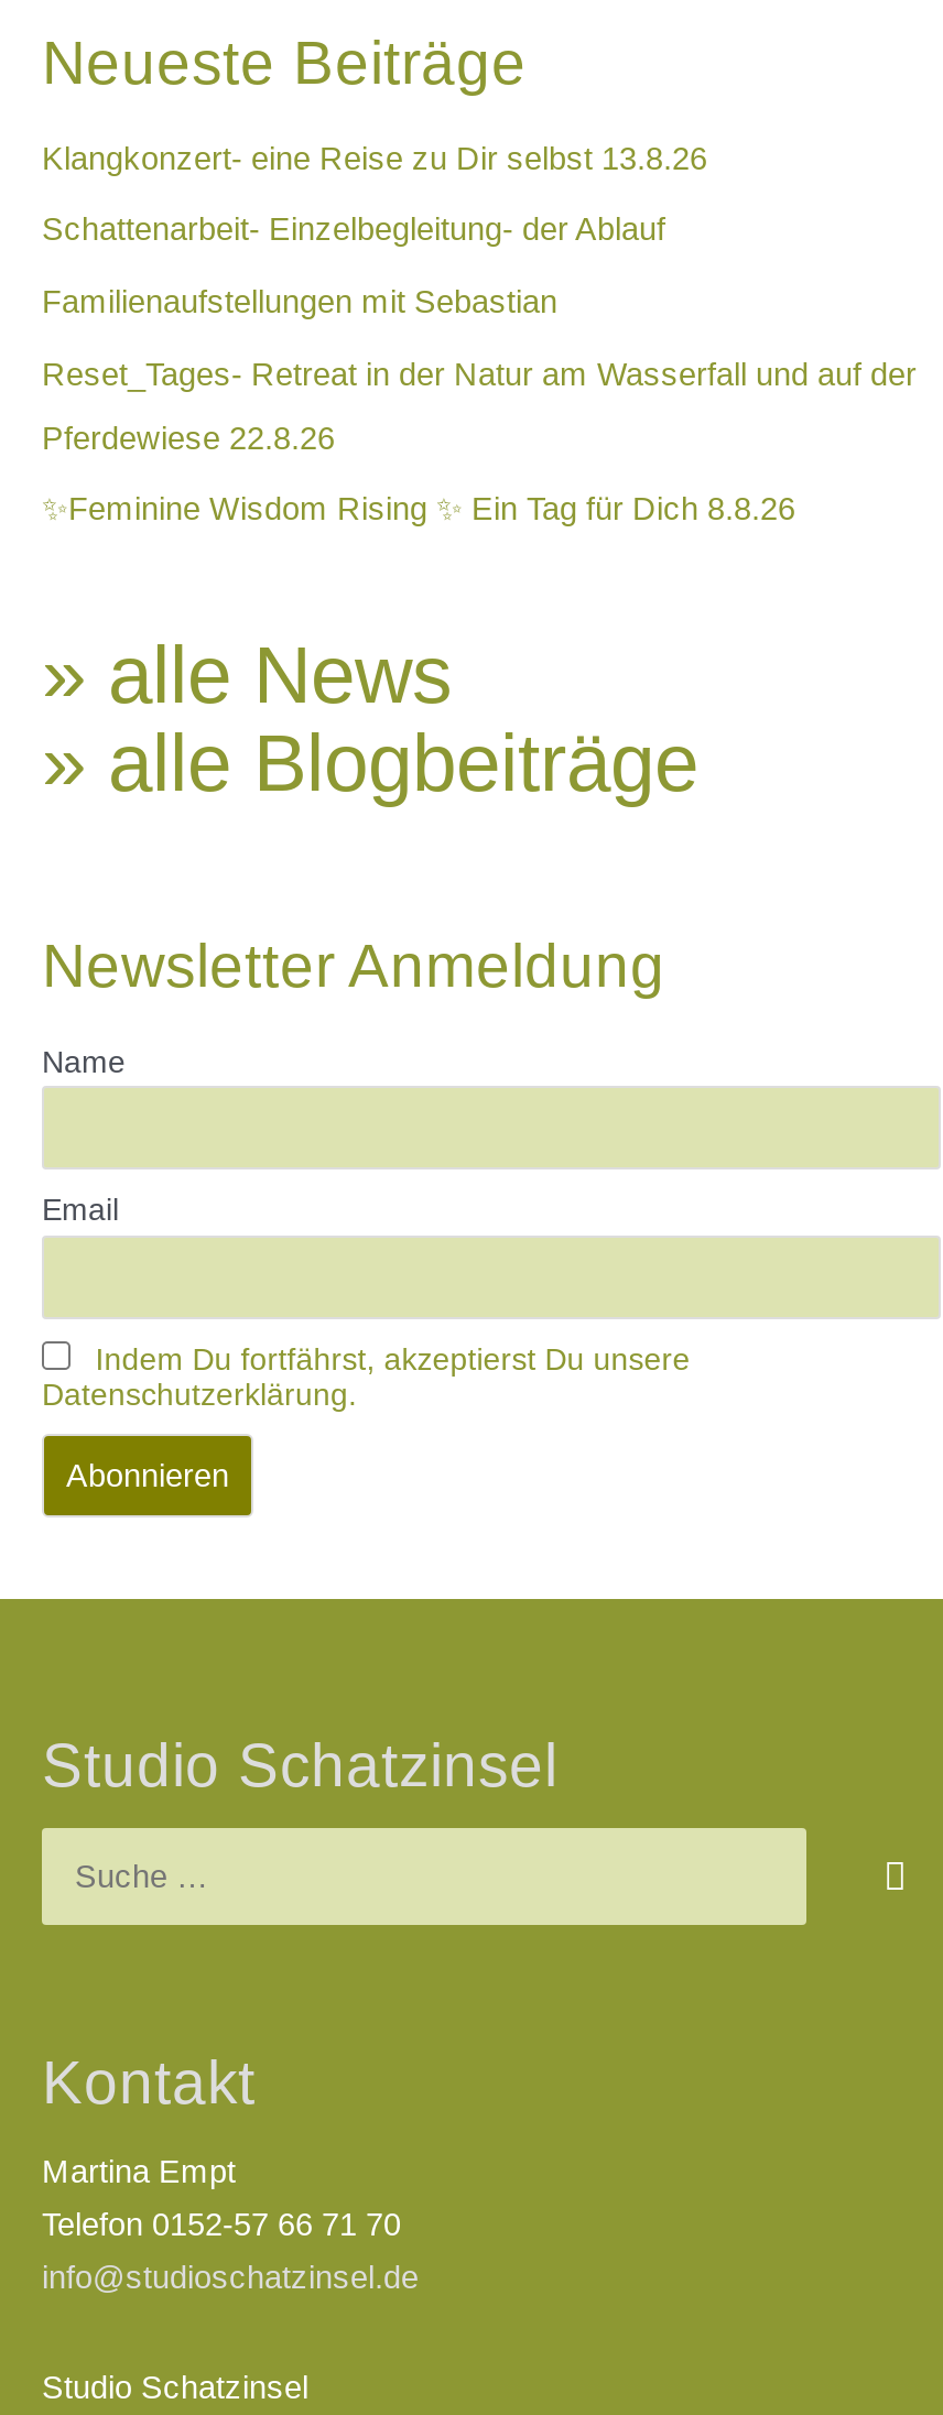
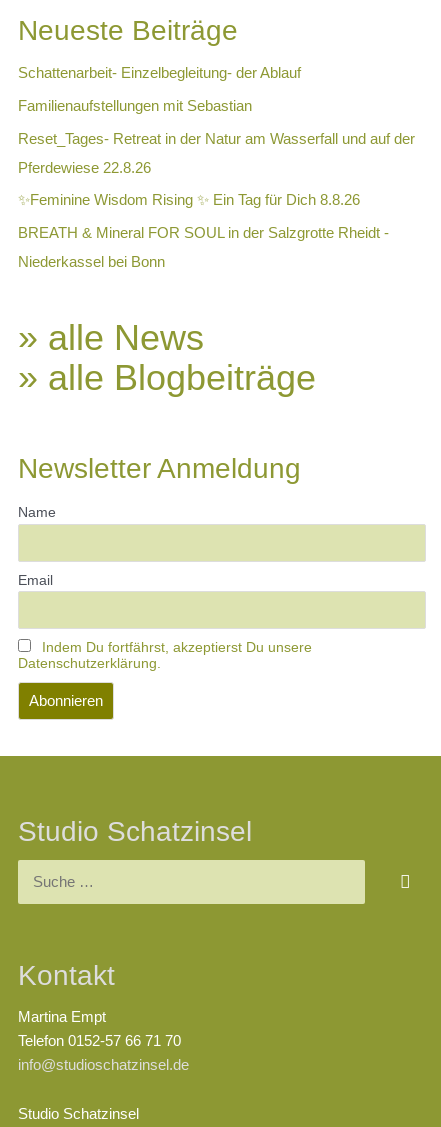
- Klangkonzert- eine Reise zu Dir selbst 13.8.26

moved up: Schattenarbeit- Einzelbegleitung- der Ablauf | Familienaufstellungen mit Sebastian | Reset_Tages- Retreat in der Natur am Wasserfall und auf der | Pferdewiese 22.8.26

+ BREATH & Mineral FOR SOUL in der Salzgrotte Rheidt -
+ Niederkassel bei Bonn
